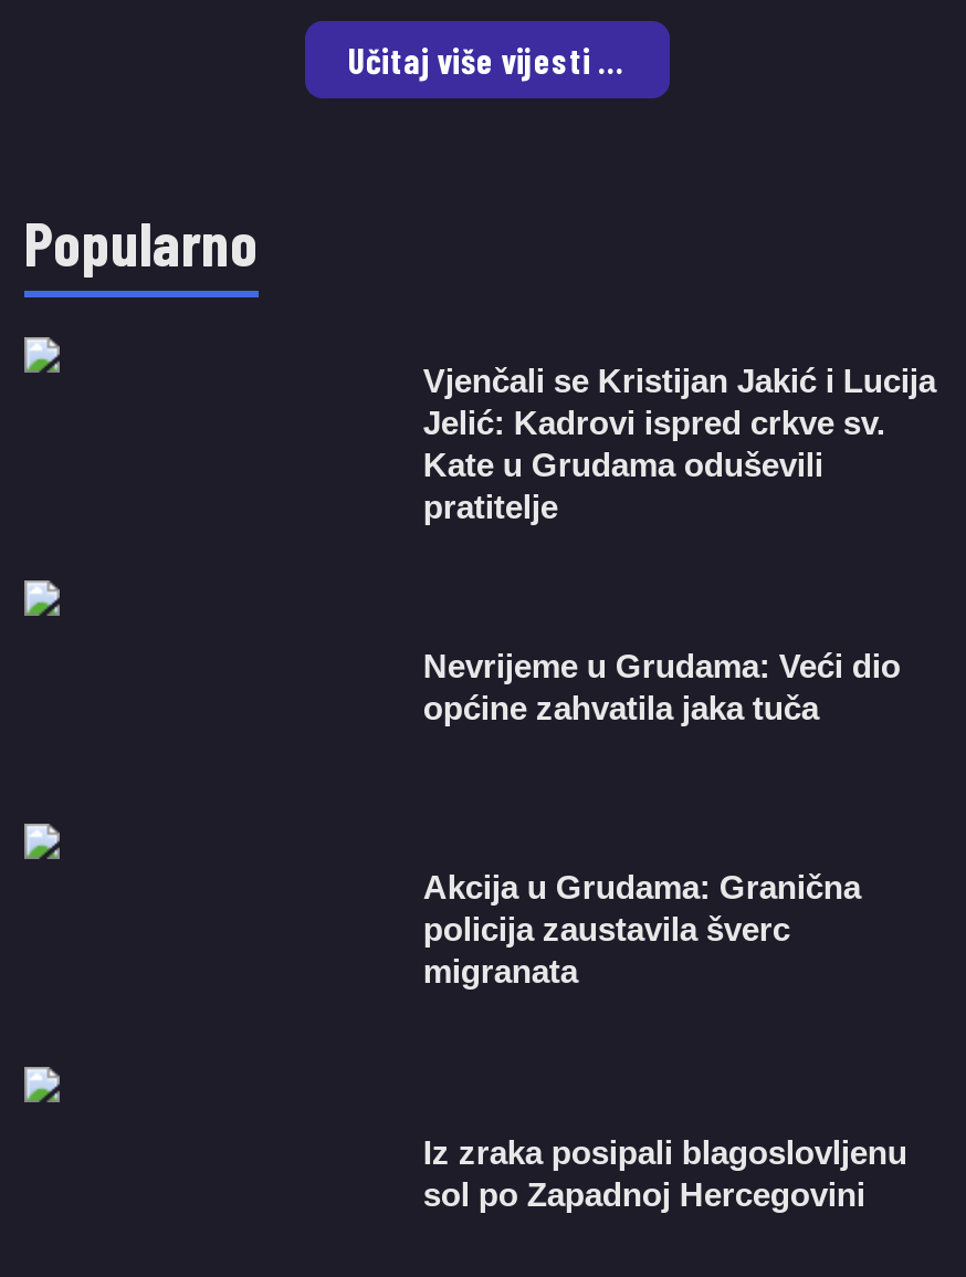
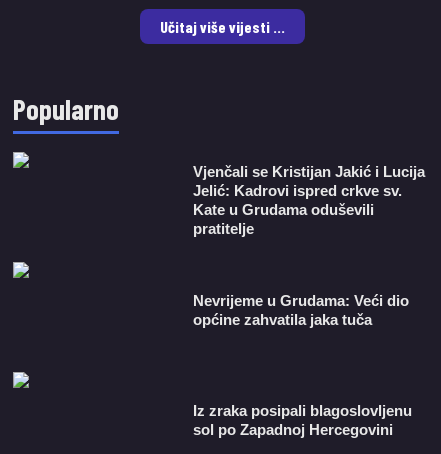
- Akcija u Grudama: Granična
- policija zaustavila šverc
- migranata
